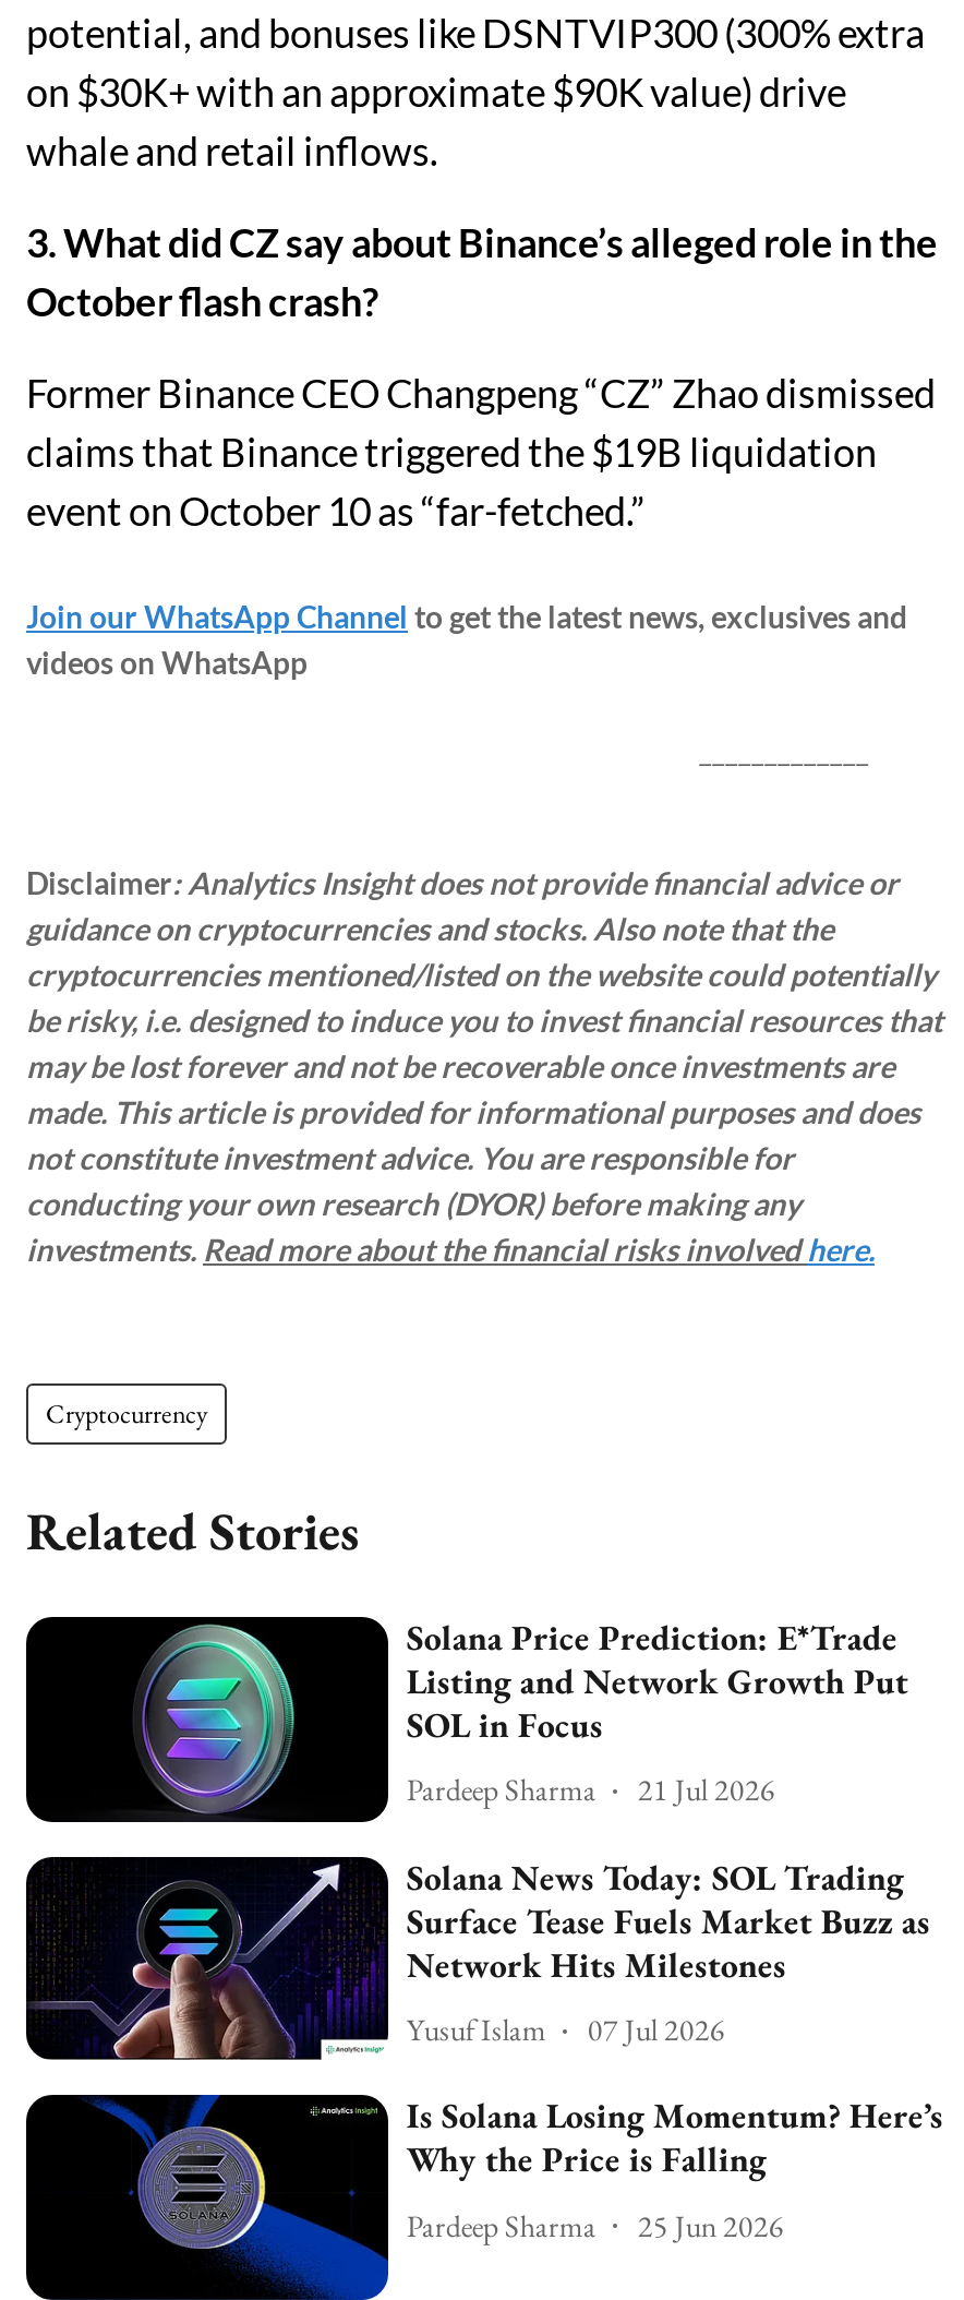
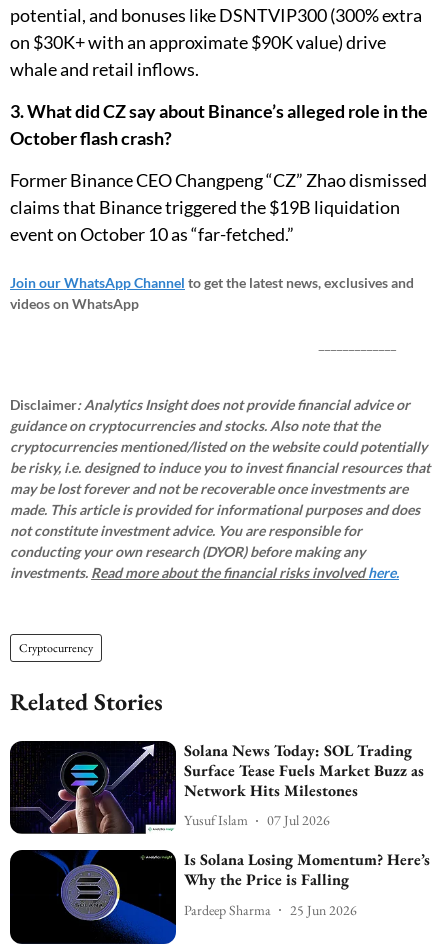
- [image]
- Solana Price Prediction: E*Trade
- Listing and Network Growth Put
- SOL in Focus
- Pardeep Sharma
- 21 Jul 2026
